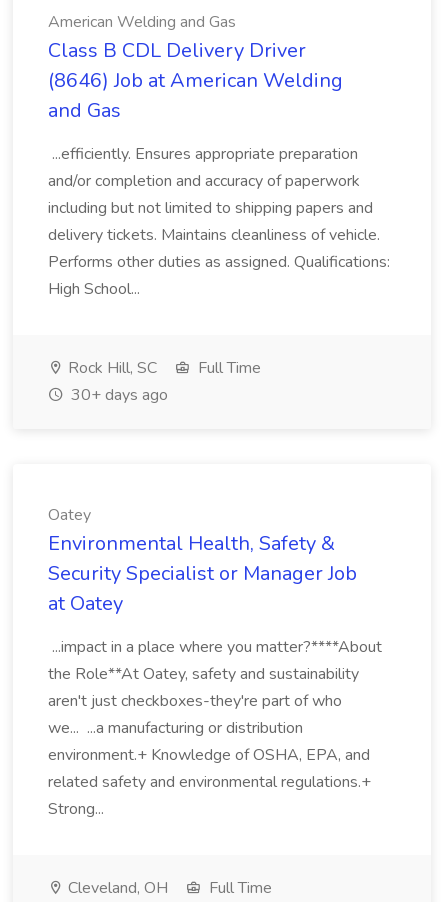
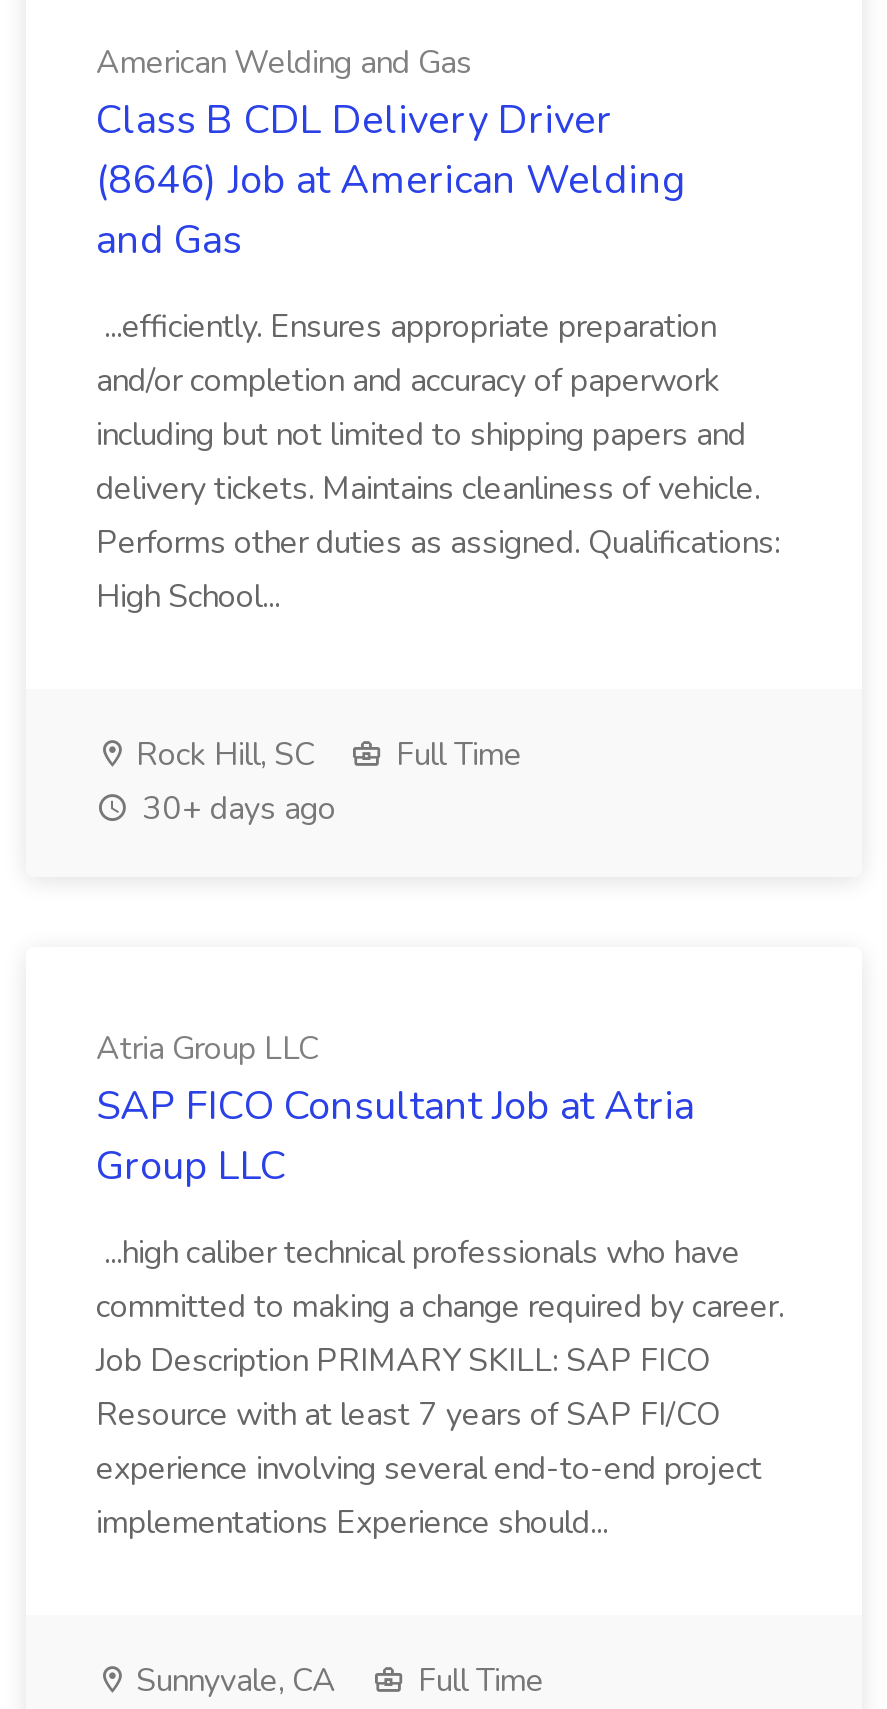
- Oatey
- Environmental Health, Safety &
- Security Specialist or Manager Job
- at Oatey
+ Atria Group LLC
+ SAP FICO Consultant Job at Atria
+ Group LLC

- ...impact in a place where you matter?****About
- the Role**At Oatey, safety and sustainability
- aren't just checkboxes-they're part of who
- we... ...a manufacturing or distribution
- environment.+ Knowledge of OSHA, EPA, and
- related safety and environmental regulations.+
- Strong...
+ ...high caliber technical professionals who have
+ committed to making a change required by career.
+ Job Description PRIMARY SKILL: SAP FICO
+ Resource with at least 7 years of SAP FI/CO
+ experience involving several end-to-end project
+ implementations Experience should...

- Cleveland, OH
+ Sunnyvale, CA
